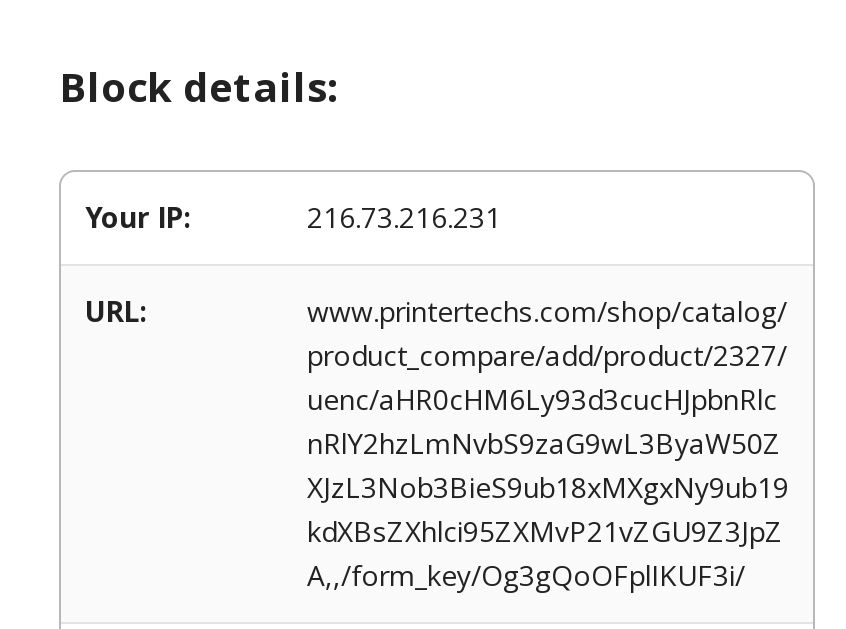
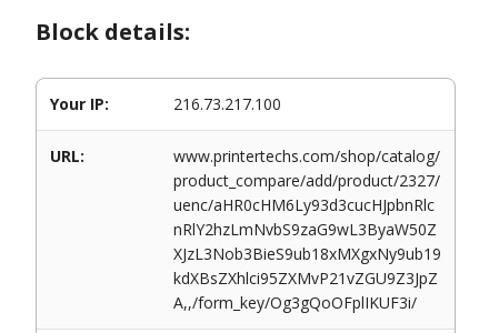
- 216.73.216.231
+ 216.73.217.100
